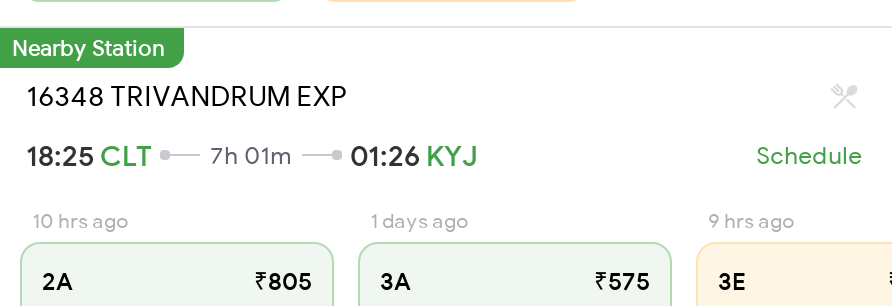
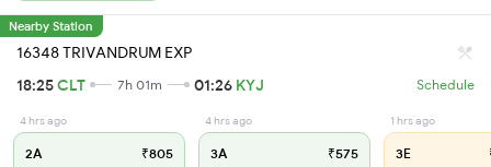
- 10 hrs ago
+ 4 hrs ago

- 1 days ago
+ 4 hrs ago

- 9 hrs ago
+ 1 hrs ago
